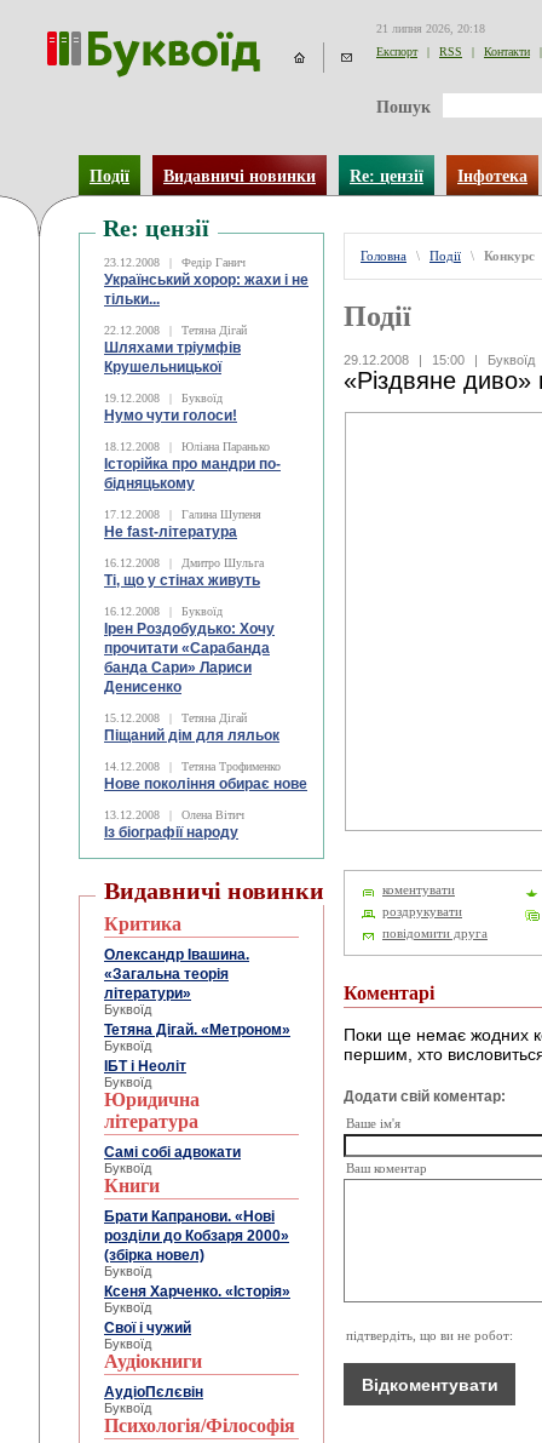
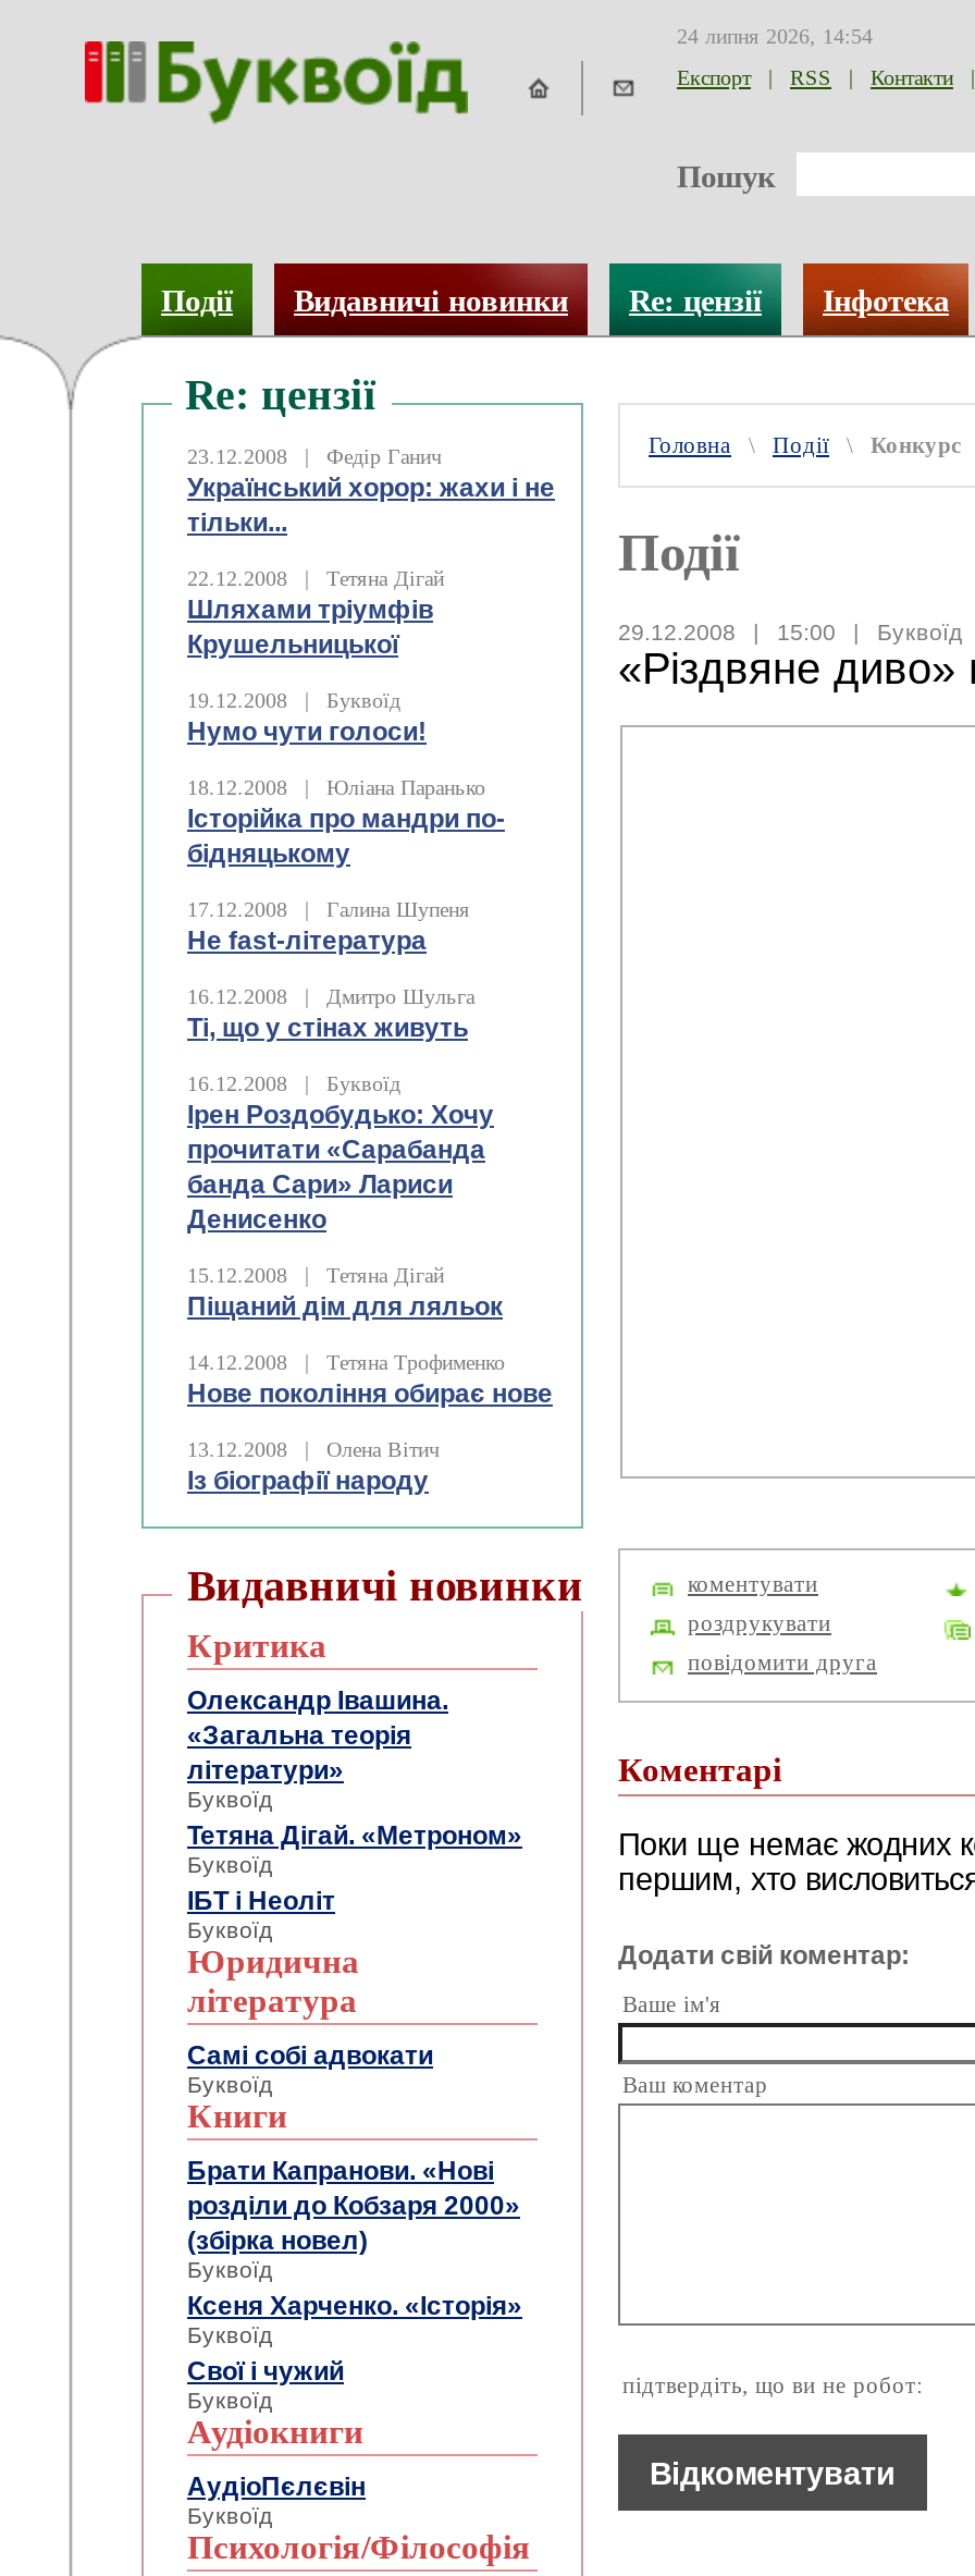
- 21 липня 2026, 20:18
+ 24 липня 2026, 14:54
